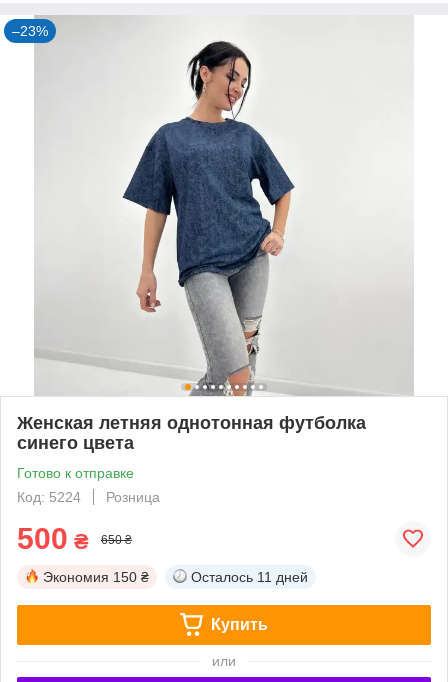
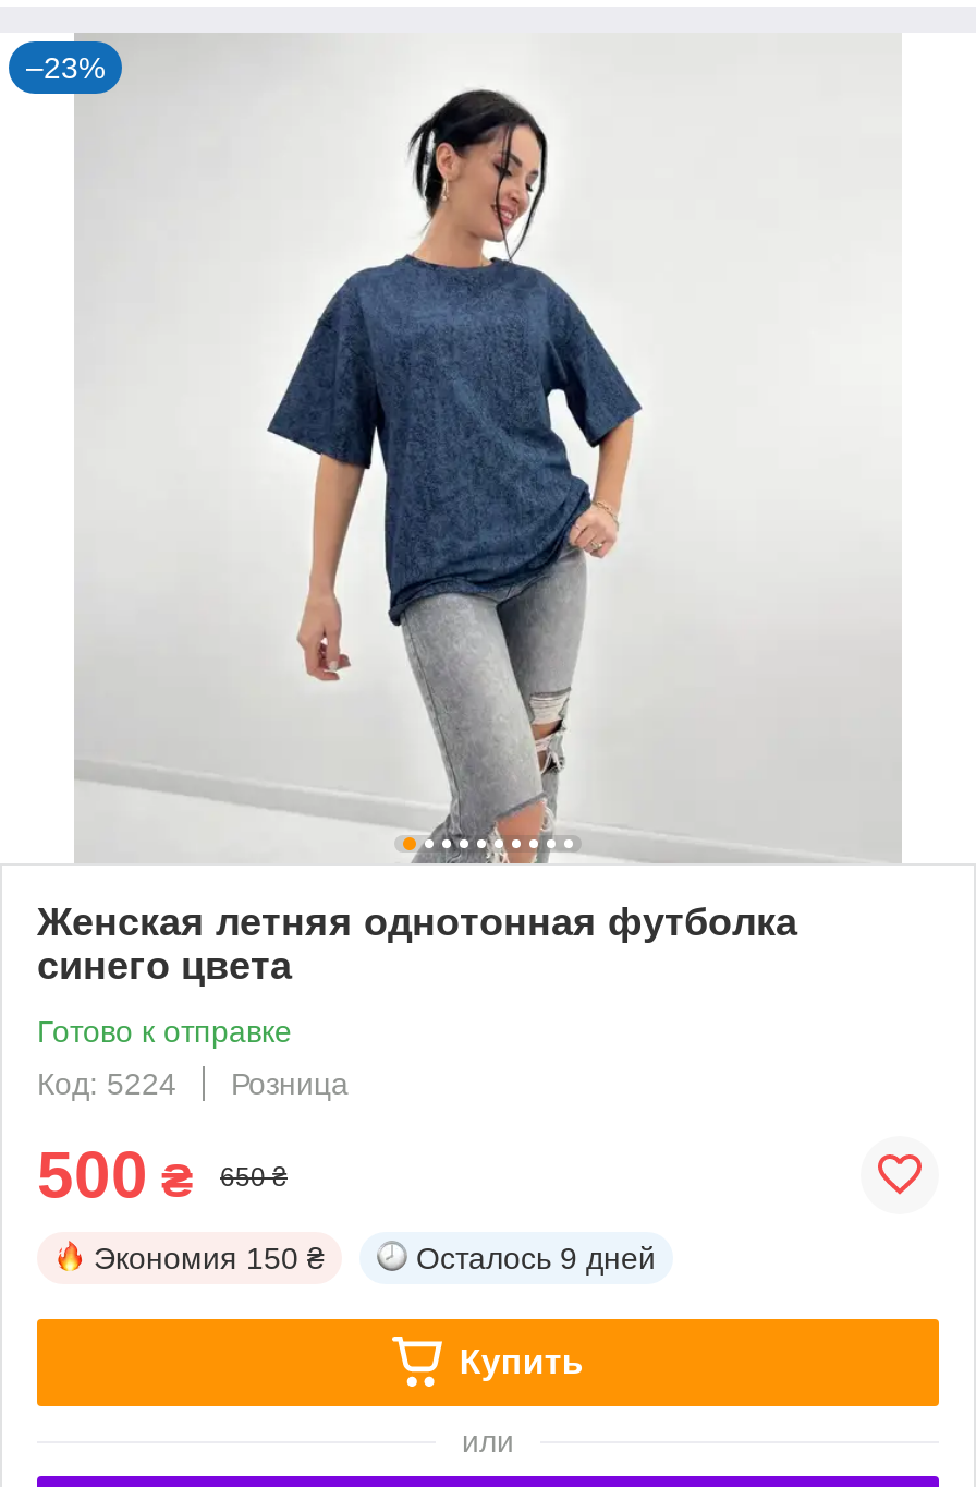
- Осталось 11 дней
+ Осталось 9 дней
